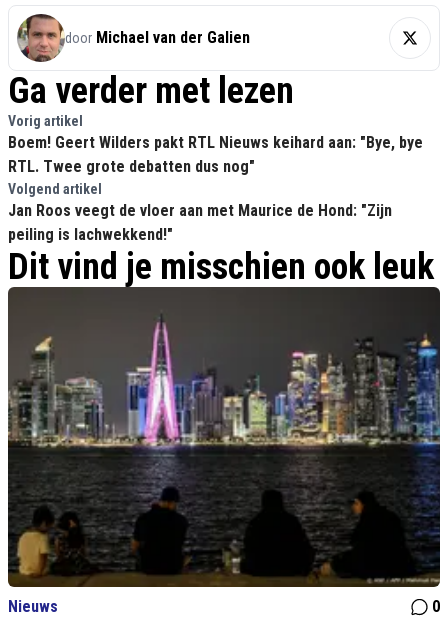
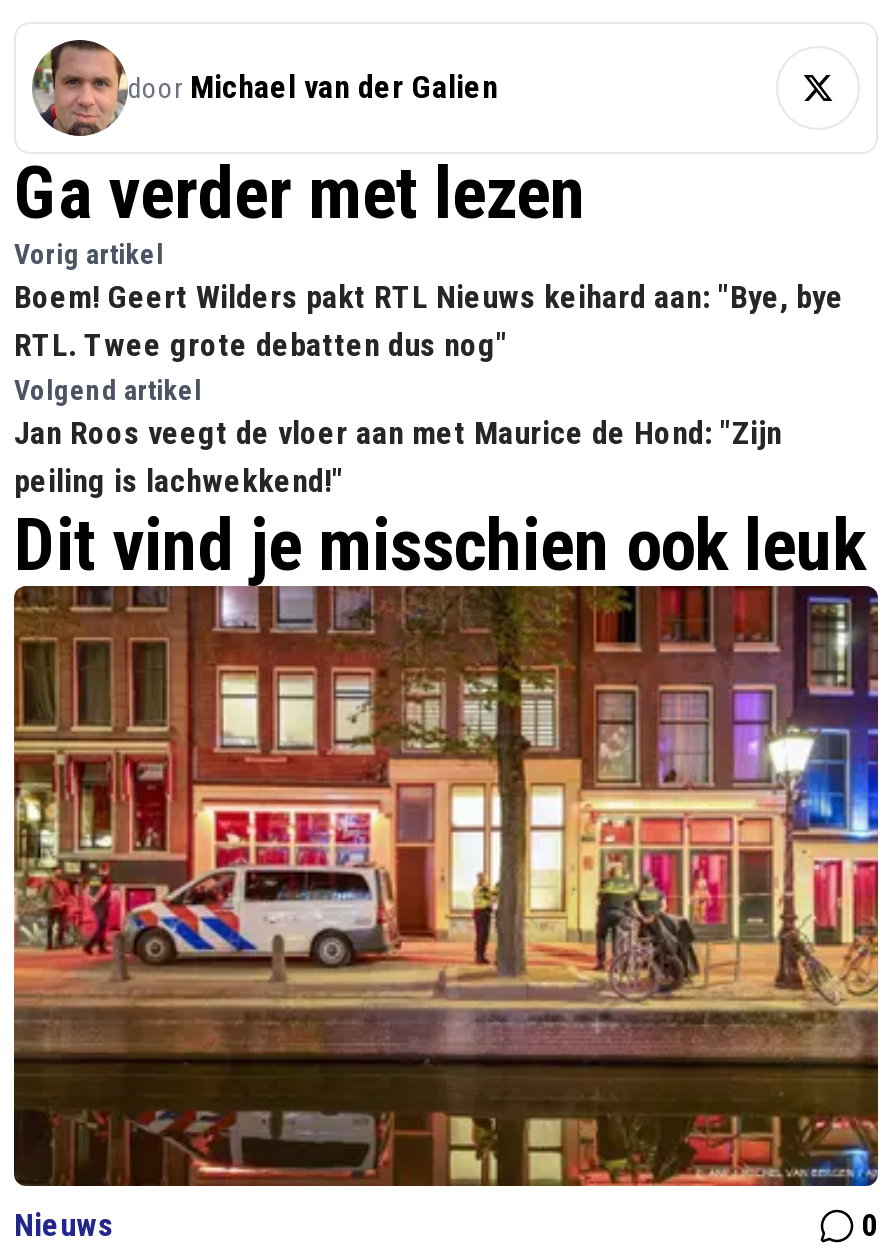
- [image]
+ [image]
